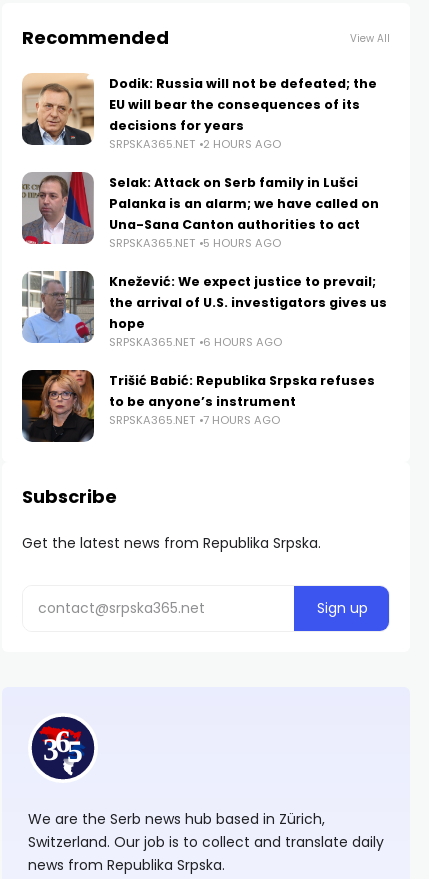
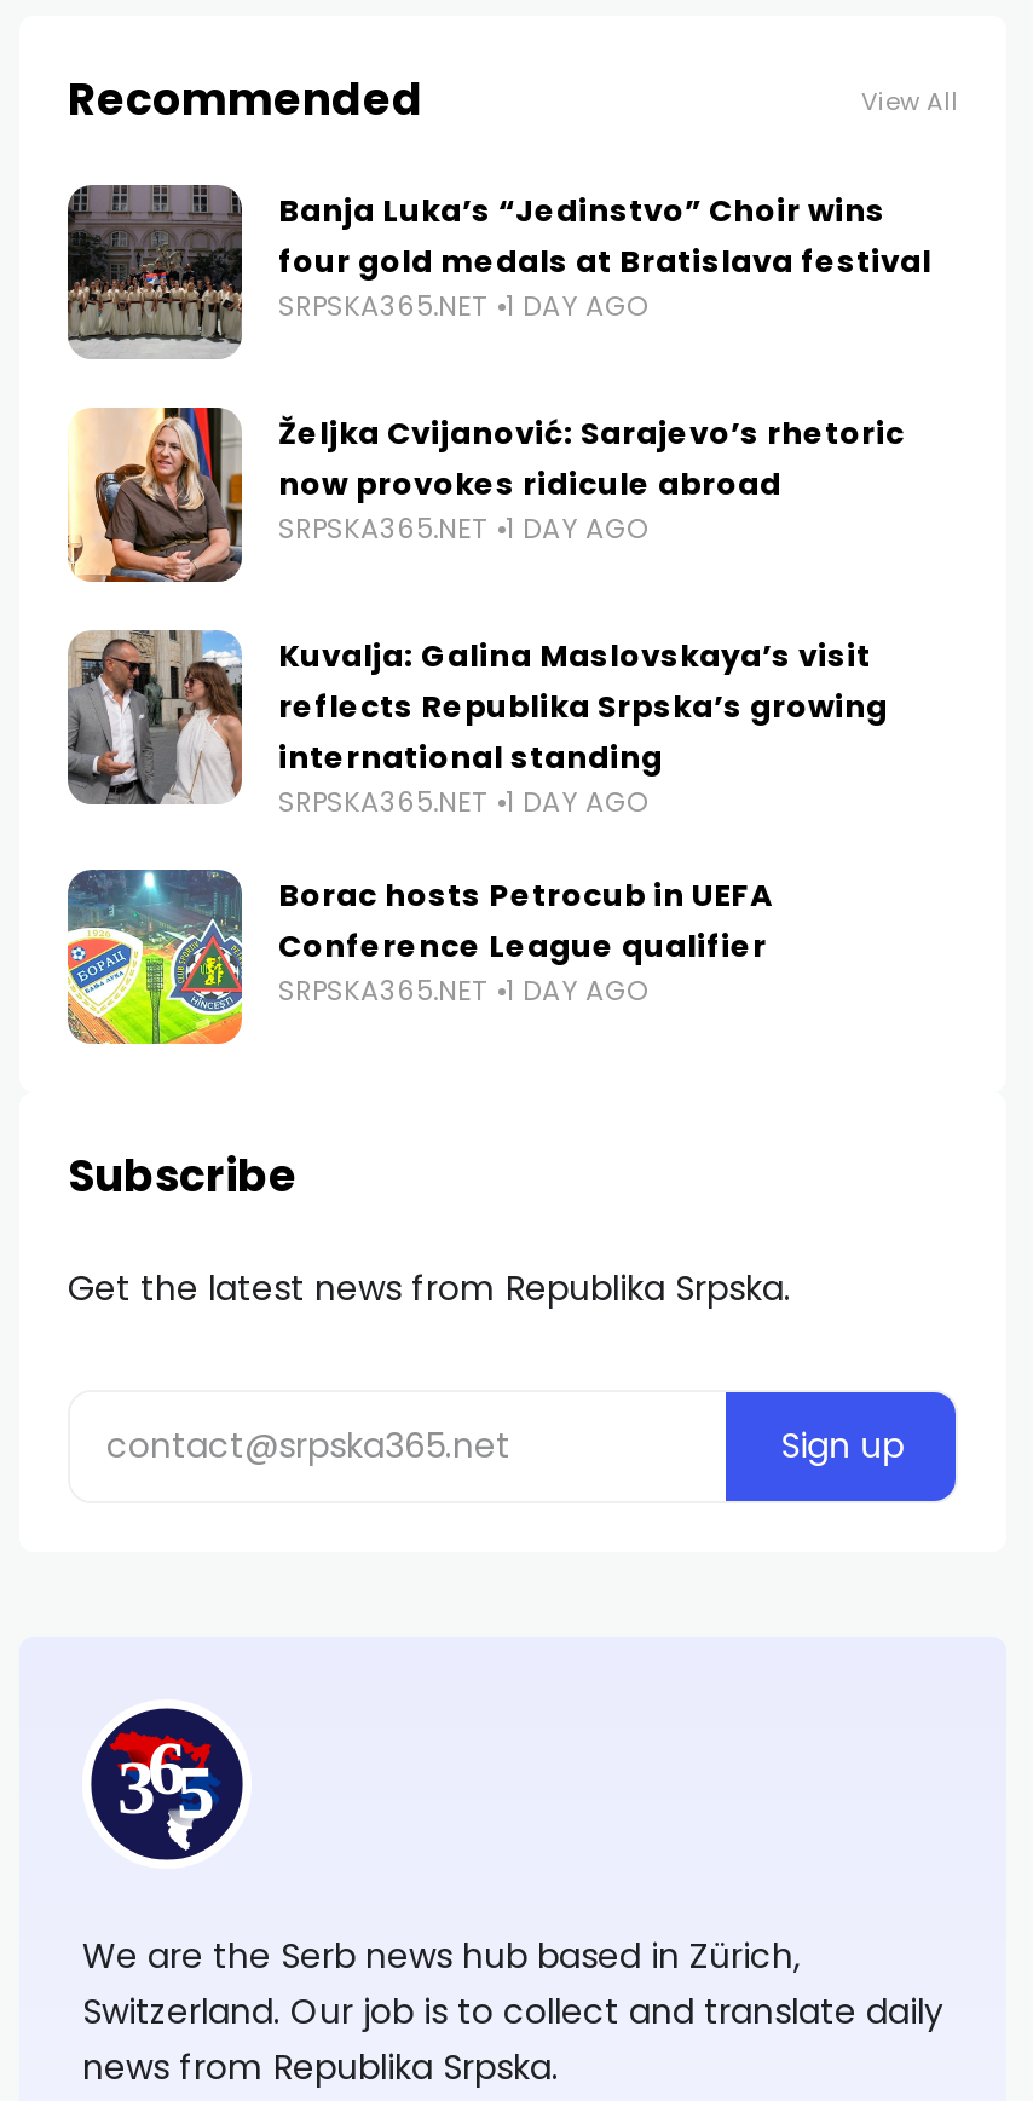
- [image]
- Dodik: Russia will not be defeated; the
- EU will bear the consequences of its
- decisions for years
- SRPSKA365.NET 2 HOURS AGO
+ [image]
+ Banja Luka’s “Jedinstvo” Choir wins
+ four gold medals at Bratislava festival
+ SRPSKA365.NET 1 DAY AGO

- [image]
- Selak: Attack on Serb family in Lušci
- Palanka is an alarm; we have called on
- Una-Sana Canton authorities to act
- SRPSKA365.NET 5 HOURS AGO
+ [image]
+ Željka Cvijanović: Sarajevo’s rhetoric
+ now provokes ridicule abroad
+ SRPSKA365.NET 1 DAY AGO

- [image]
- Knežević: We expect justice to prevail;
- the arrival of U.S. investigators gives us
- hope
- SRPSKA365.NET 6 HOURS AGO
+ [image]
+ Kuvalja: Galina Maslovskaya’s visit
+ reflects Republika Srpska’s growing
+ international standing
+ SRPSKA365.NET 1 DAY AGO

- [image]
- Trišić Babić: Republika Srpska refuses
- to be anyone’s instrument
- SRPSKA365.NET 7 HOURS AGO
+ [image]
+ Borac hosts Petrocub in UEFA
+ Conference League qualifier
+ SRPSKA365.NET 1 DAY AGO
